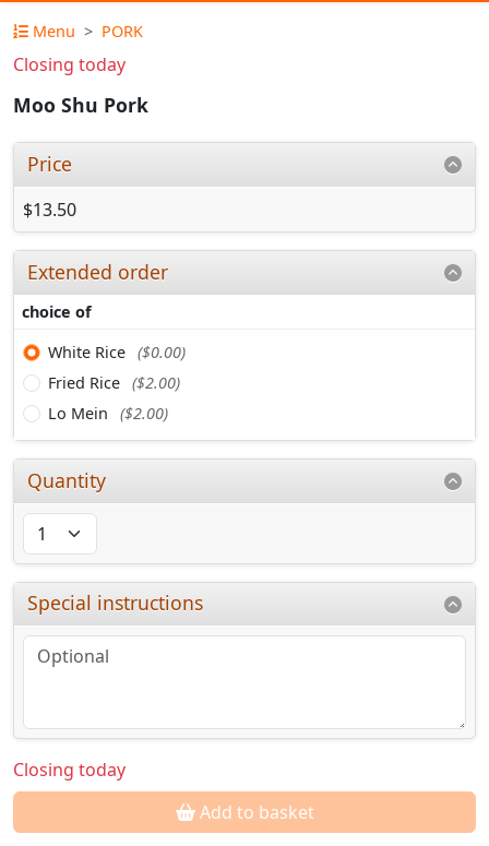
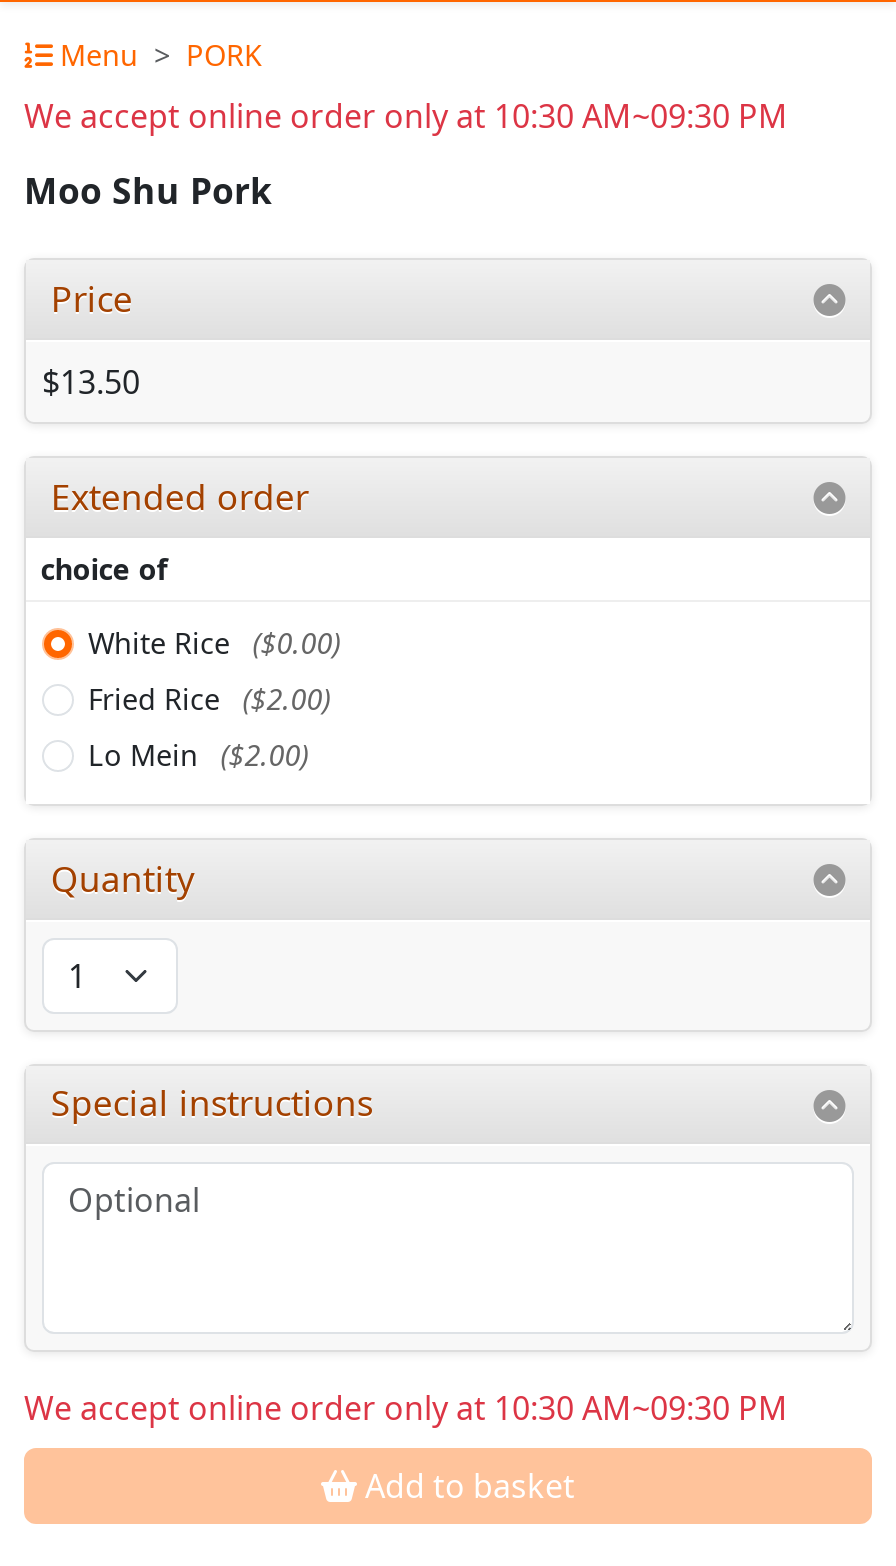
- Closing today
+ We accept online order only at 10:30 AM~09:30 PM

- Closing today
+ We accept online order only at 10:30 AM~09:30 PM
